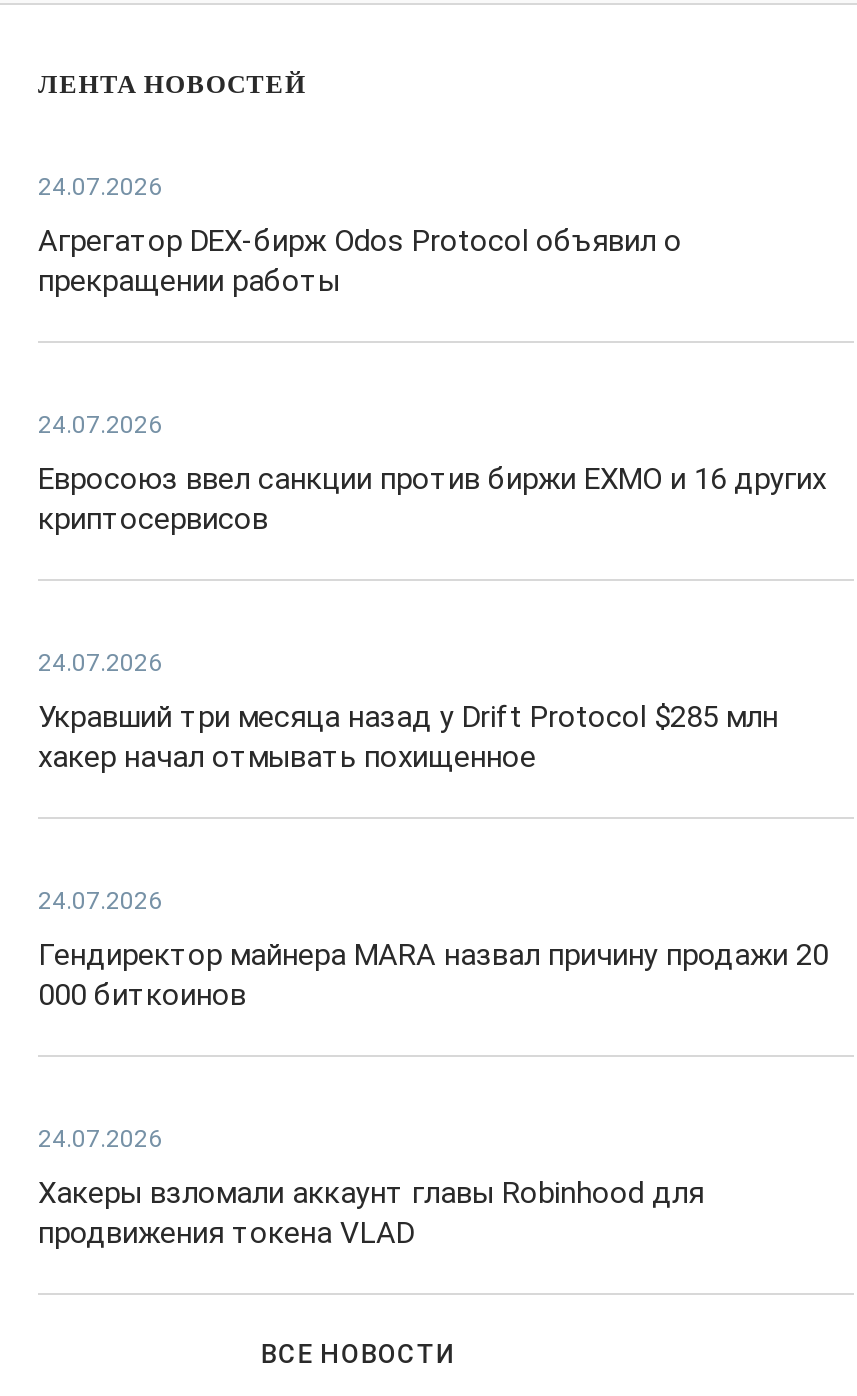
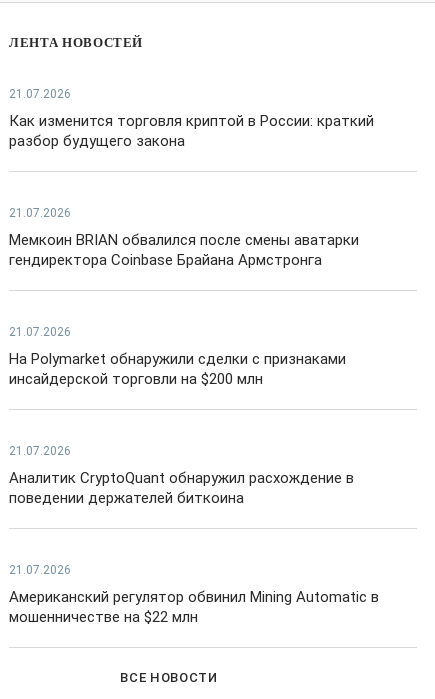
- 24.07.2026
+ 21.07.2026

- Агрегатор DEX‑бирж Odos Protocol объявил о
- прекращении работы
+ Как изменится торговля криптой в России: краткий
+ разбор будущего закона

- 24.07.2026
+ 21.07.2026

- Евросоюз ввел санкции против биржи EXMO и 16 других
- криптосервисов
+ Мемкоин BRIAN обвалился после смены аватарки
+ гендиректора Coinbase Брайана Армстронга

- 24.07.2026
+ 21.07.2026

- Укравший три месяца назад у Drift Protocol $285 млн
- хакер начал отмывать похищенное
+ На Polymarket обнаружили сделки с признаками
+ инсайдерской торговли на $200 млн

- 24.07.2026
+ 21.07.2026

- Гендиректор майнера MARA назвал причину продажи 20
- 000 биткоинов
+ Аналитик CryptoQuant обнаружил расхождение в
+ поведении держателей биткоина

- 24.07.2026
+ 21.07.2026

- Хакеры взломали аккаунт главы Robinhood для
- продвижения токена VLAD
+ Американский регулятор обвинил Mining Automatic в
+ мошенничестве на $22 млн
